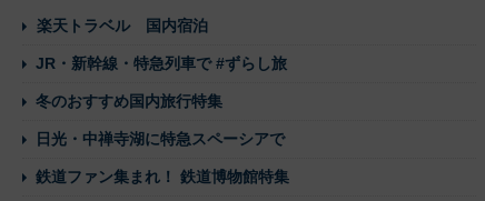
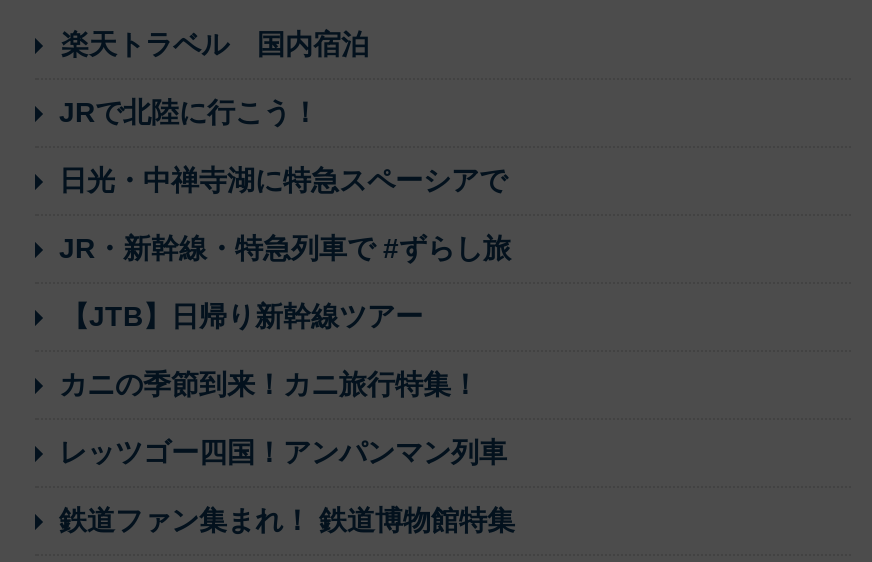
+ JRで北陸に行こう！

- 冬のおすすめ国内旅行特集
+ 【JTB】日帰り新幹線ツアー
+ カニの季節到来！カニ旅行特集！
+ レッツゴー四国！アンパンマン列車

moved up: 日光・中禅寺湖に特急スペーシアで
